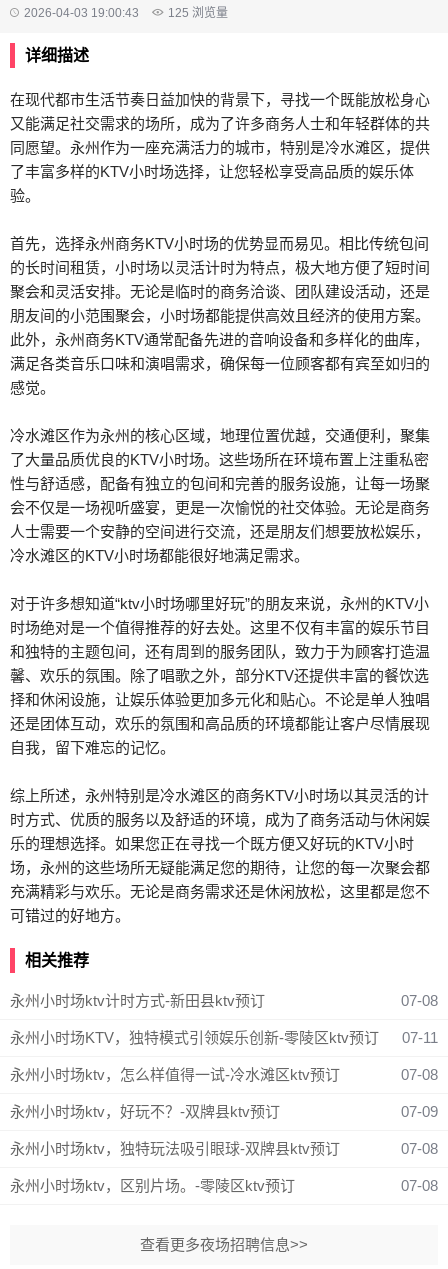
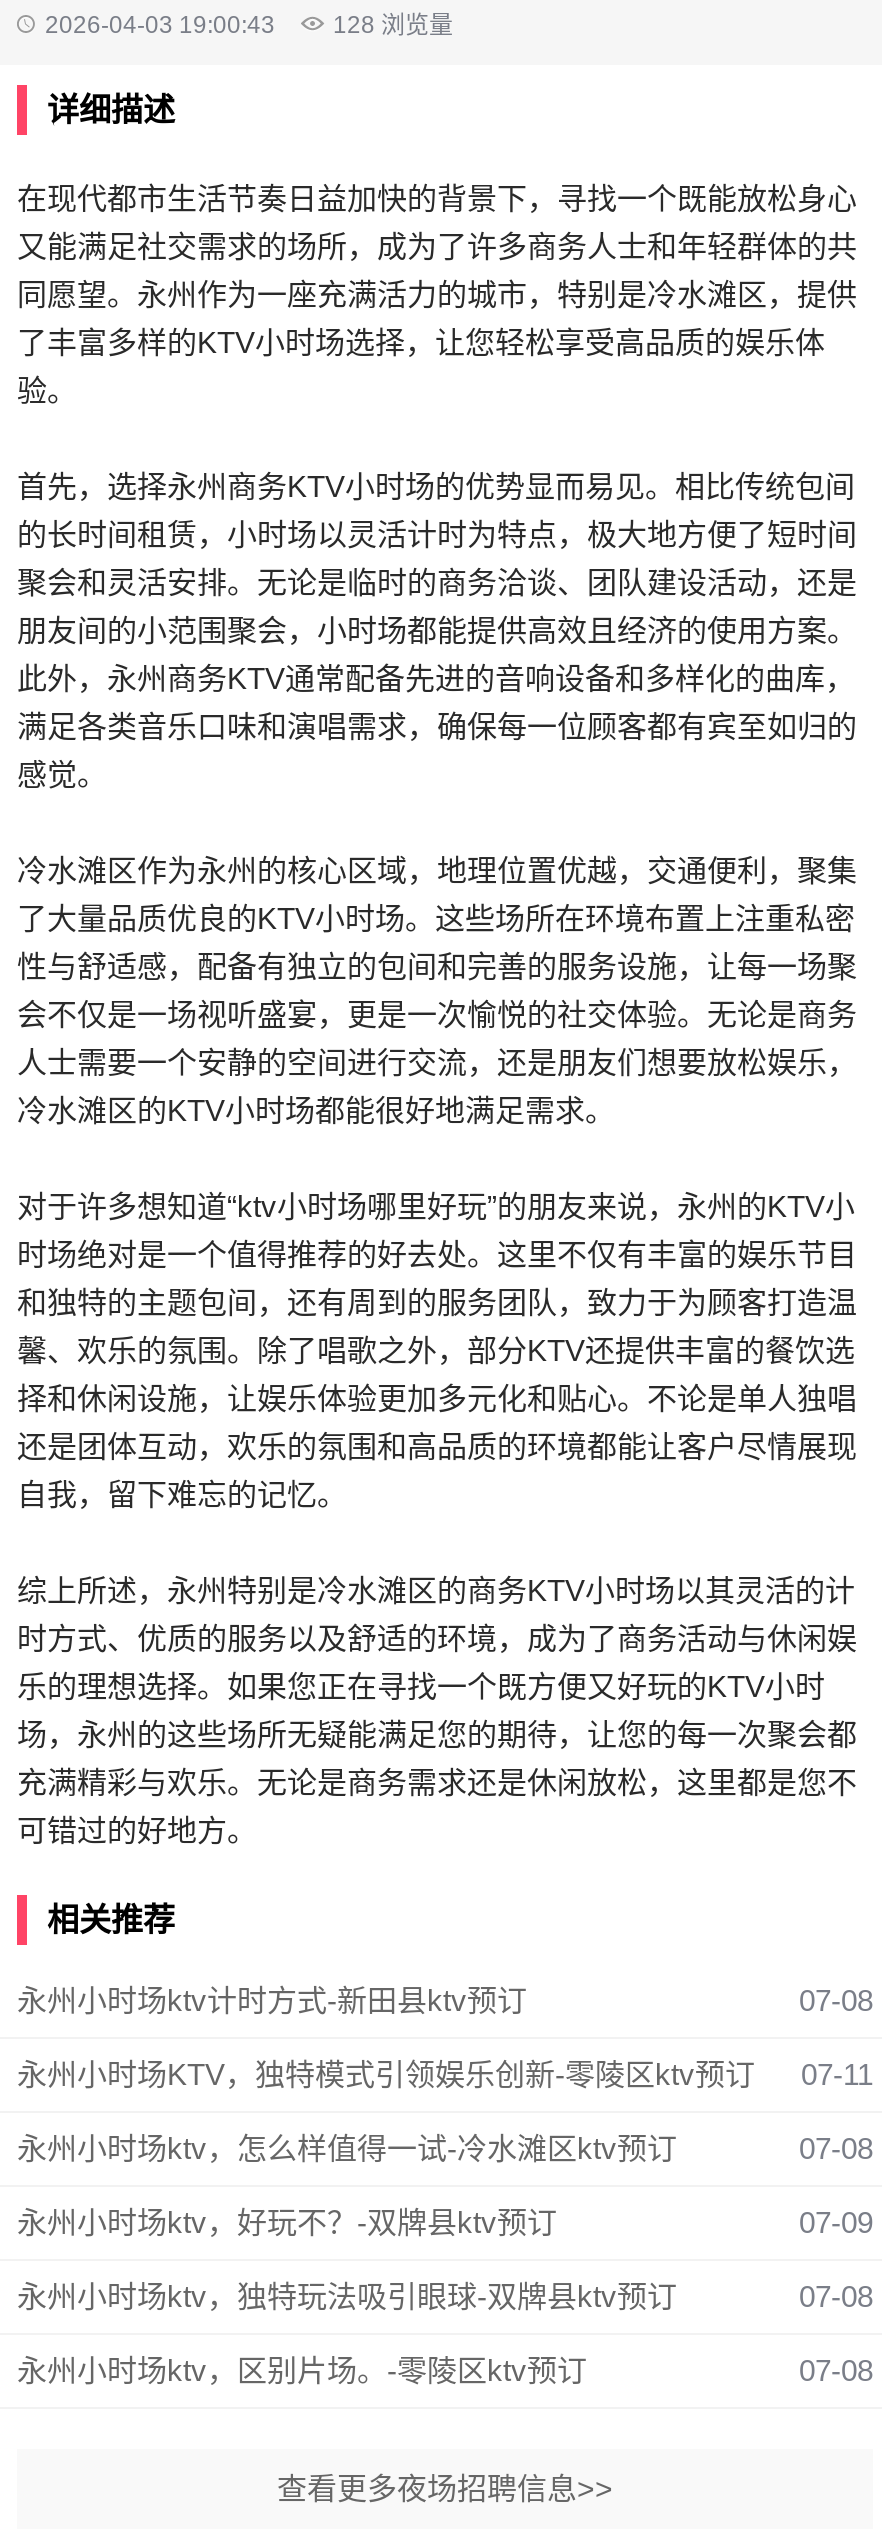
- 125浏览量
+ 128浏览量
